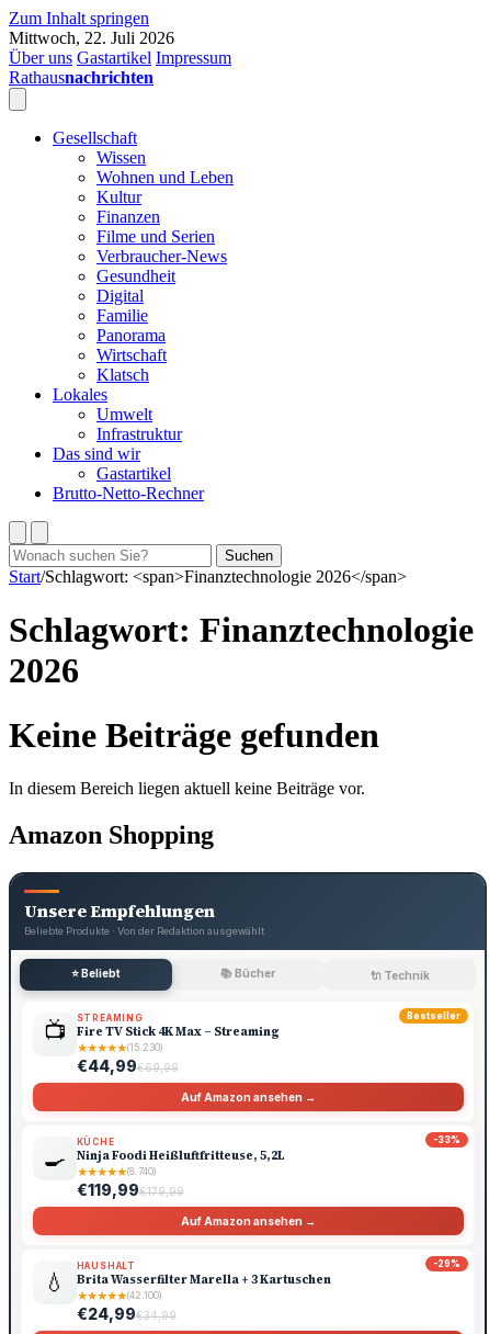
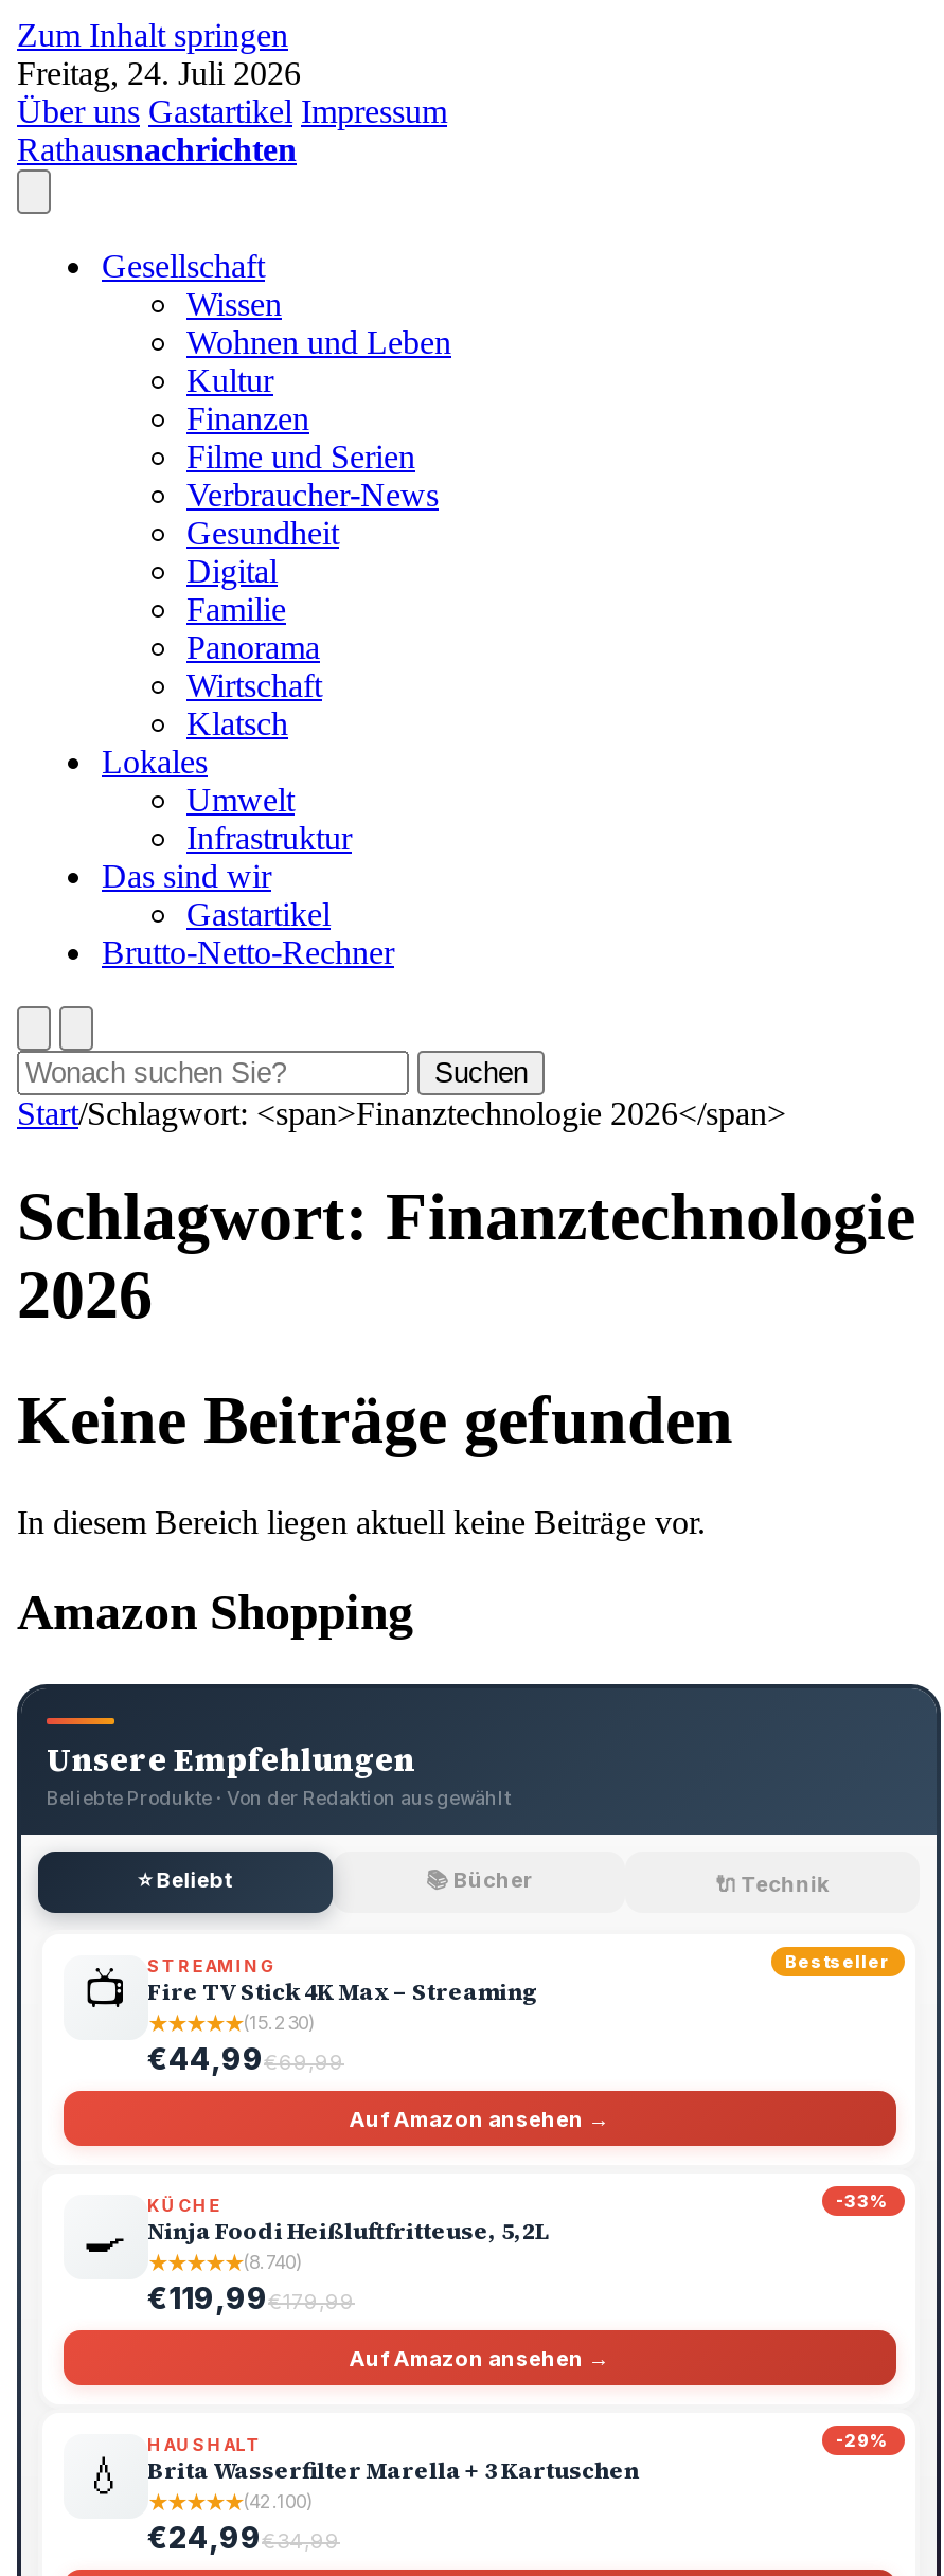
- Mittwoch, 22. Juli 2026
+ Freitag, 24. Juli 2026
